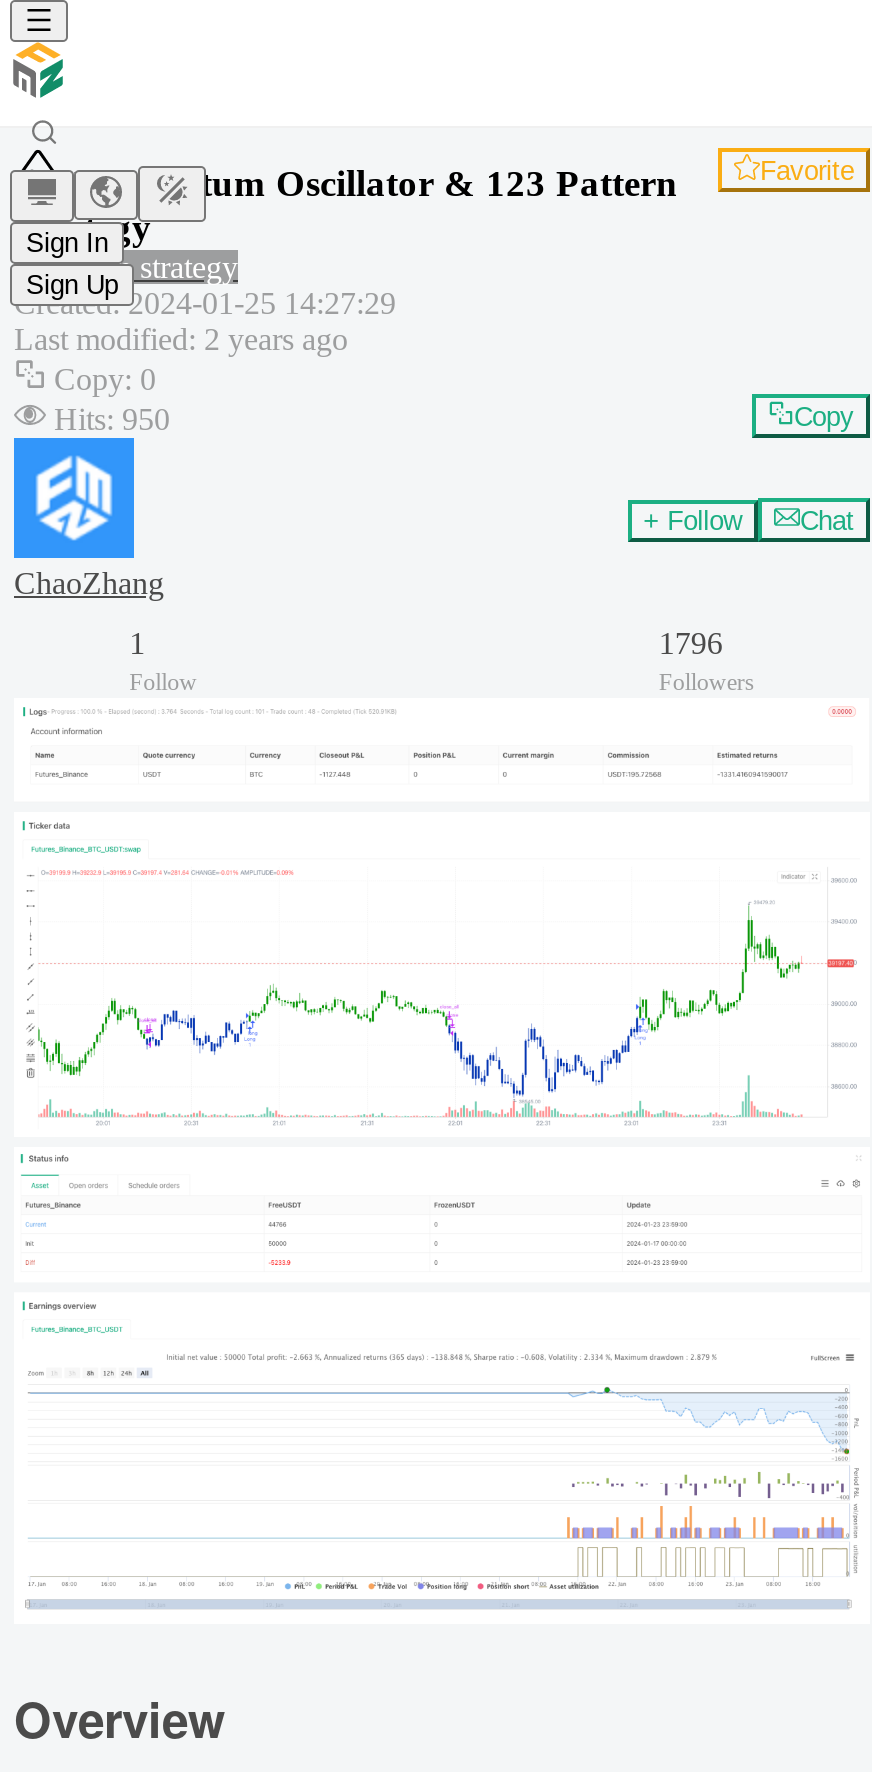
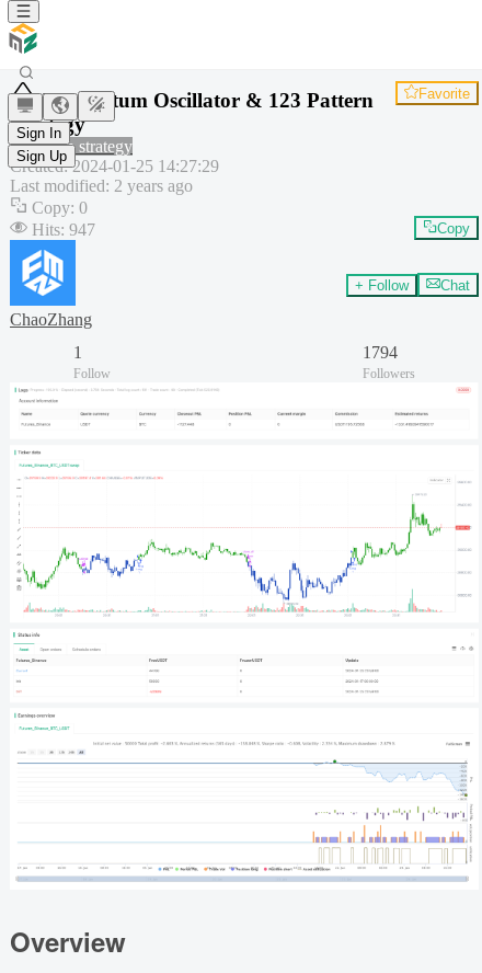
- Hits: 950
+ Hits: 947

- 1796
+ 1794
